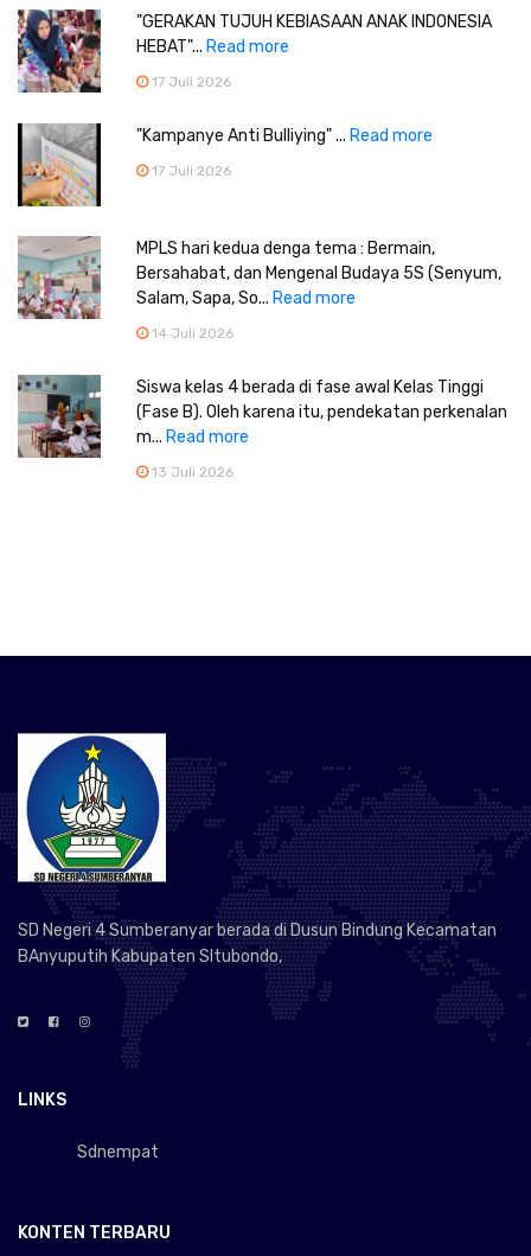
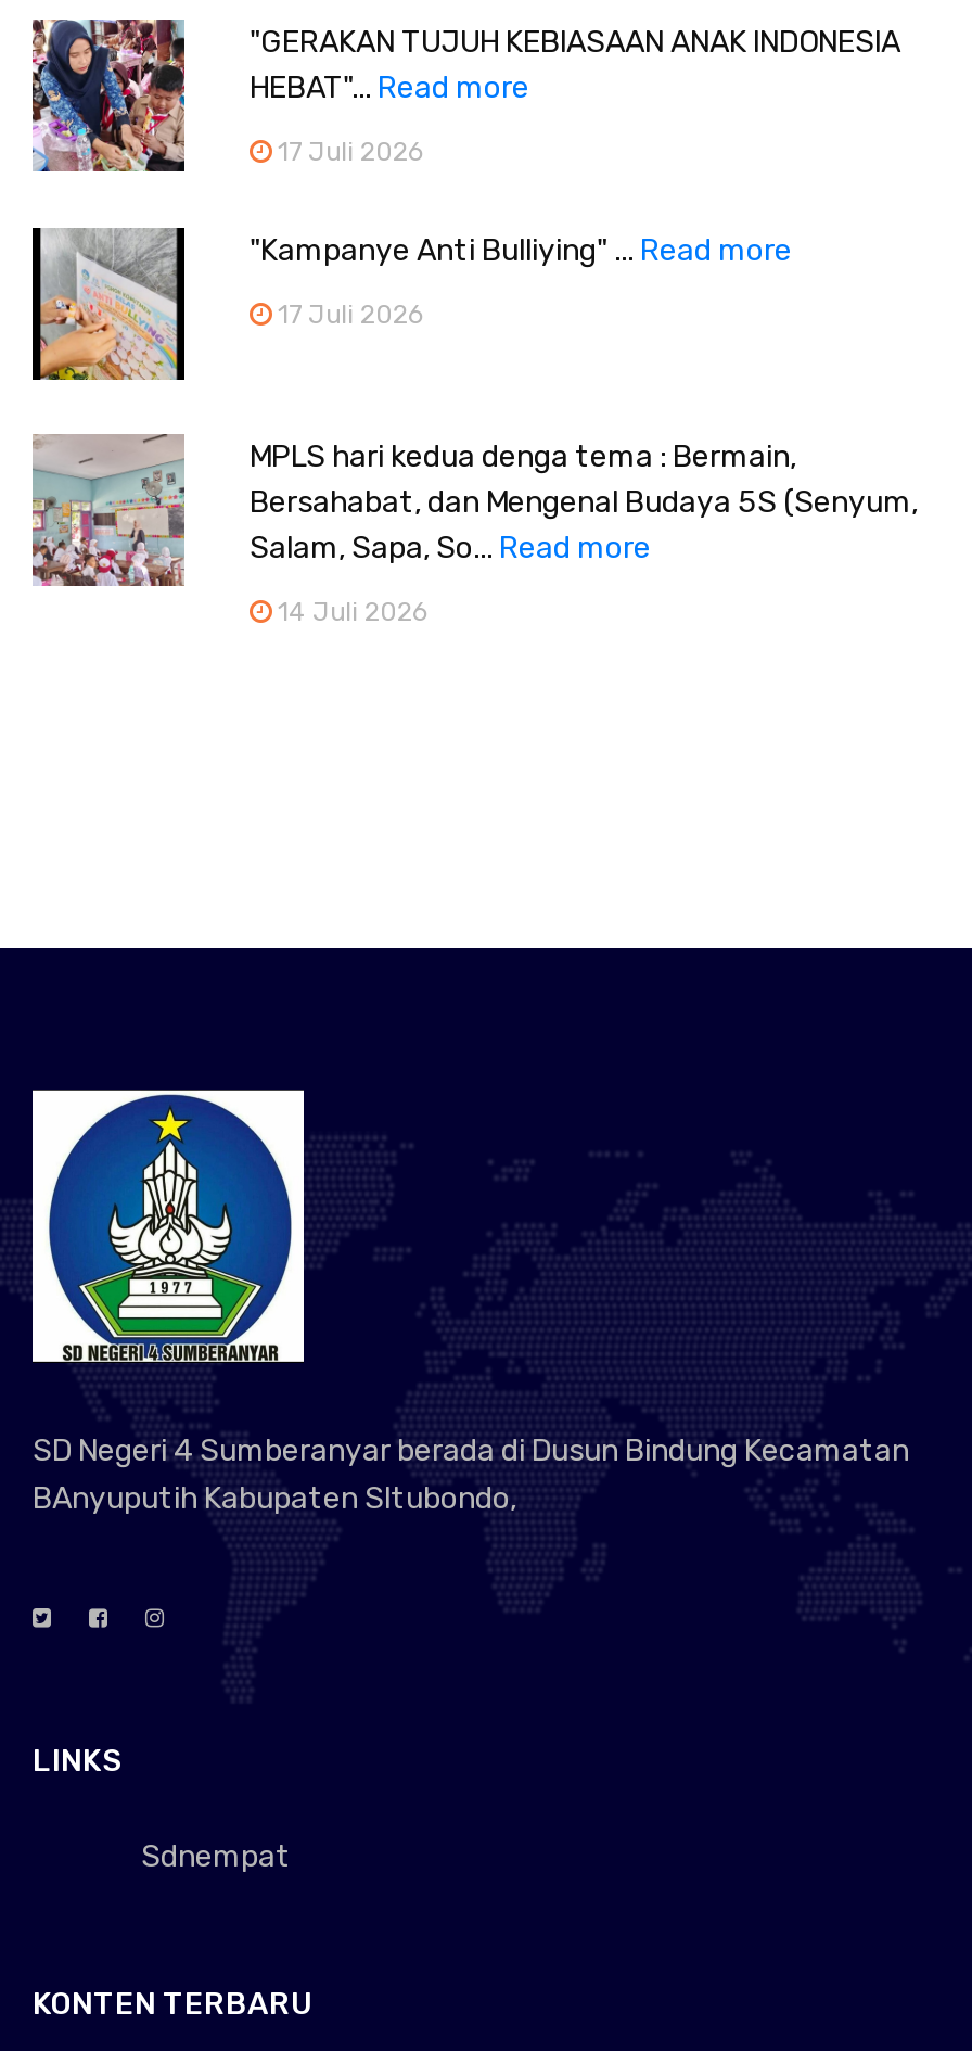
- [image]
- Siswa kelas 4 berada di fase awal Kelas Tinggi
- (Fase B). Oleh karena itu, pendekatan perkenalan
- m... Read more
- 13 Juli 2026
